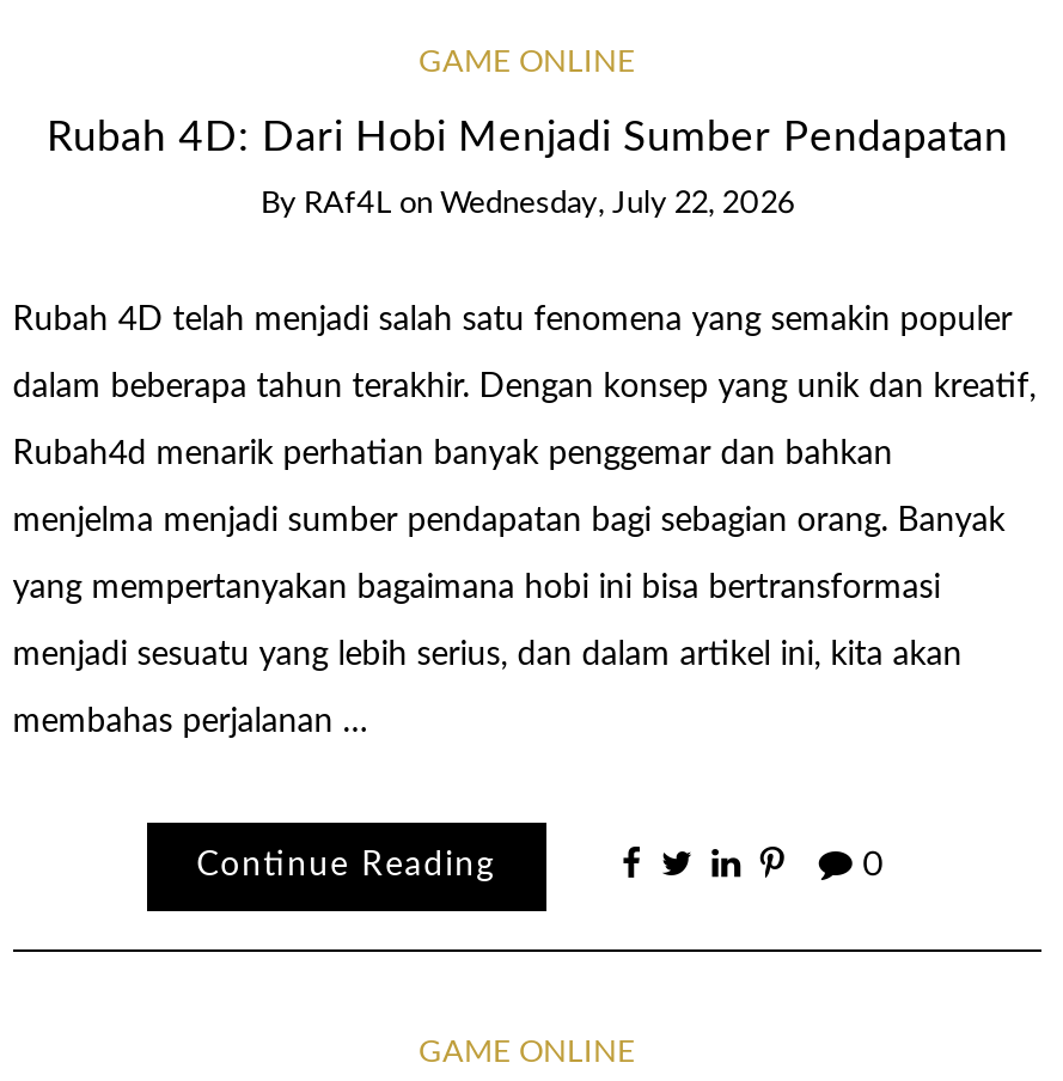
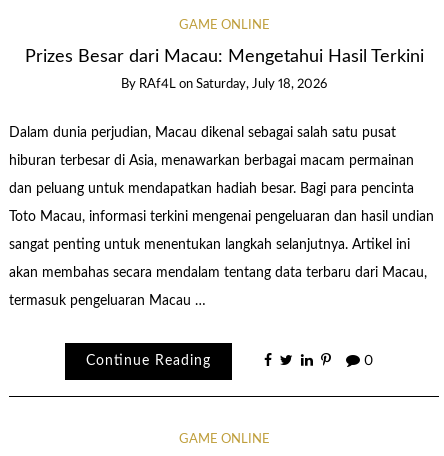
- Rubah 4D: Dari Hobi Menjadi Sumber Pendapatan
+ Prizes Besar dari Macau: Mengetahui Hasil Terkini

- By RAf4L on Wednesday, July 22, 2026
+ By RAf4L on Saturday, July 18, 2026

- Rubah 4D telah menjadi salah satu fenomena yang semakin populer
+ Dalam dunia perjudian, Macau dikenal sebagai salah satu pusat

- dalam beberapa tahun terakhir. Dengan konsep yang unik dan kreatif,
+ hiburan terbesar di Asia, menawarkan berbagai macam permainan

- Rubah4d menarik perhatian banyak penggemar dan bahkan
+ dan peluang untuk mendapatkan hadiah besar. Bagi para pencinta

- menjelma menjadi sumber pendapatan bagi sebagian orang. Banyak
+ Toto Macau, informasi terkini mengenai pengeluaran dan hasil undian

- yang mempertanyakan bagaimana hobi ini bisa bertransformasi
+ sangat penting untuk menentukan langkah selanjutnya. Artikel ini

- menjadi sesuatu yang lebih serius, dan dalam artikel ini, kita akan
+ akan membahas secara mendalam tentang data terbaru dari Macau,

- membahas perjalanan …
+ termasuk pengeluaran Macau …
